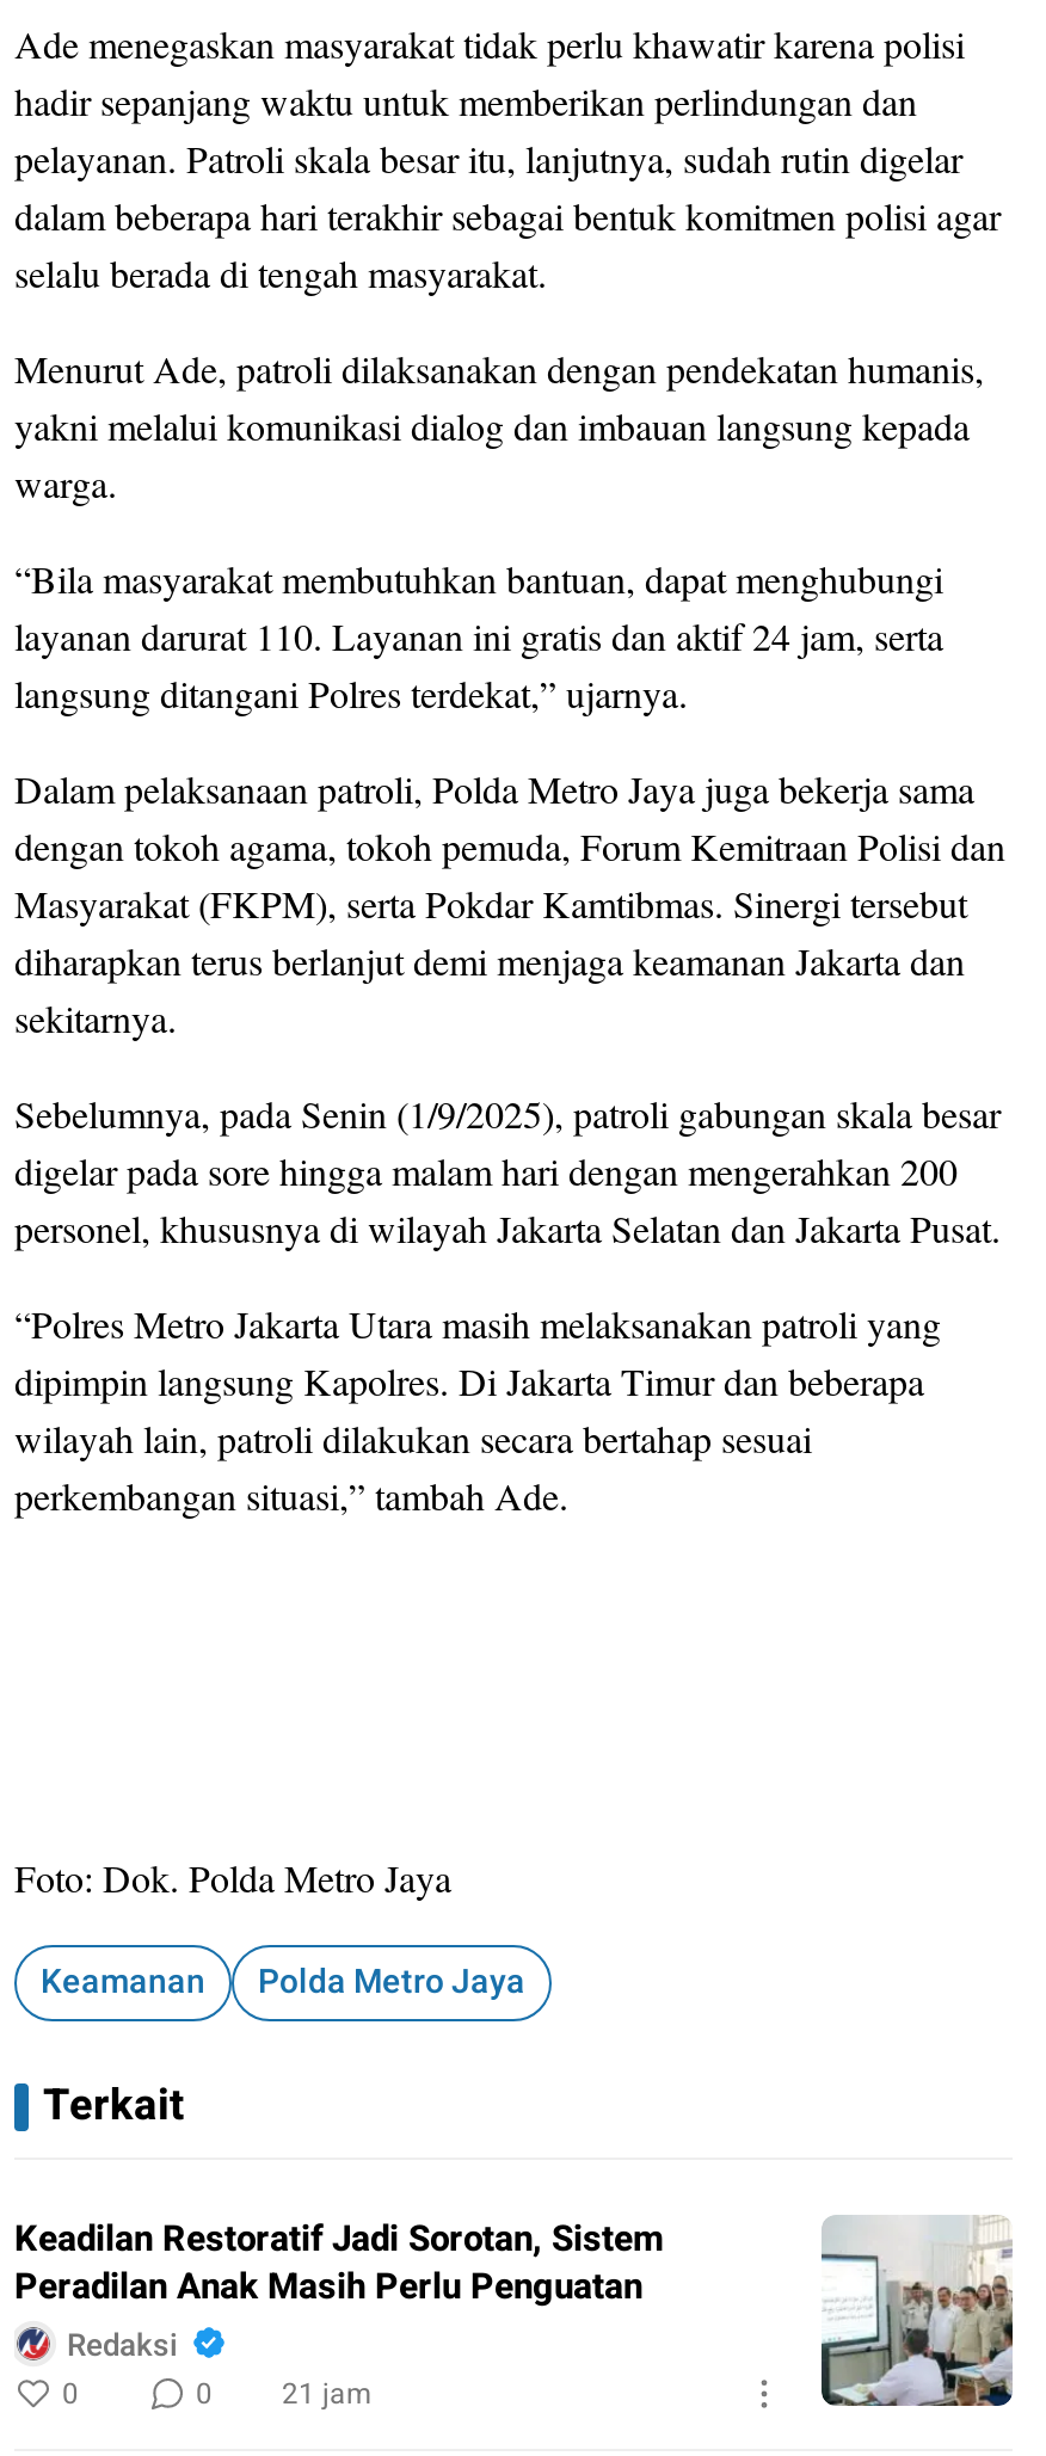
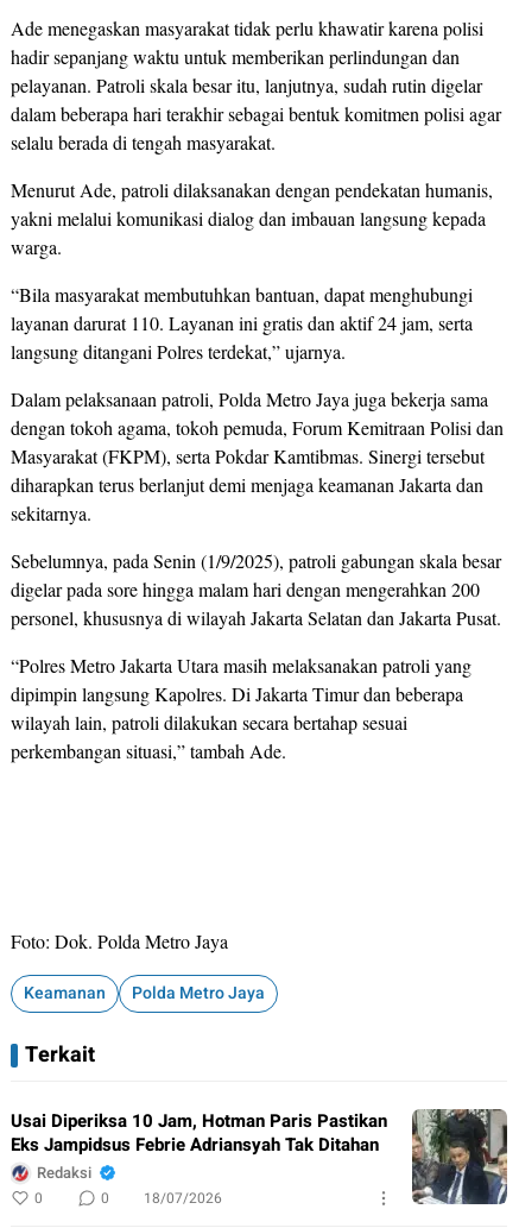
- Keadilan Restoratif Jadi Sorotan, Sistem
- Peradilan Anak Masih Perlu Penguatan
+ Usai Diperiksa 10 Jam, Hotman Paris Pastikan
+ Eks Jampidsus Febrie Adriansyah Tak Ditahan

- [image]
+ [image]

- 0 21 jam
+ 0 18/07/2026
